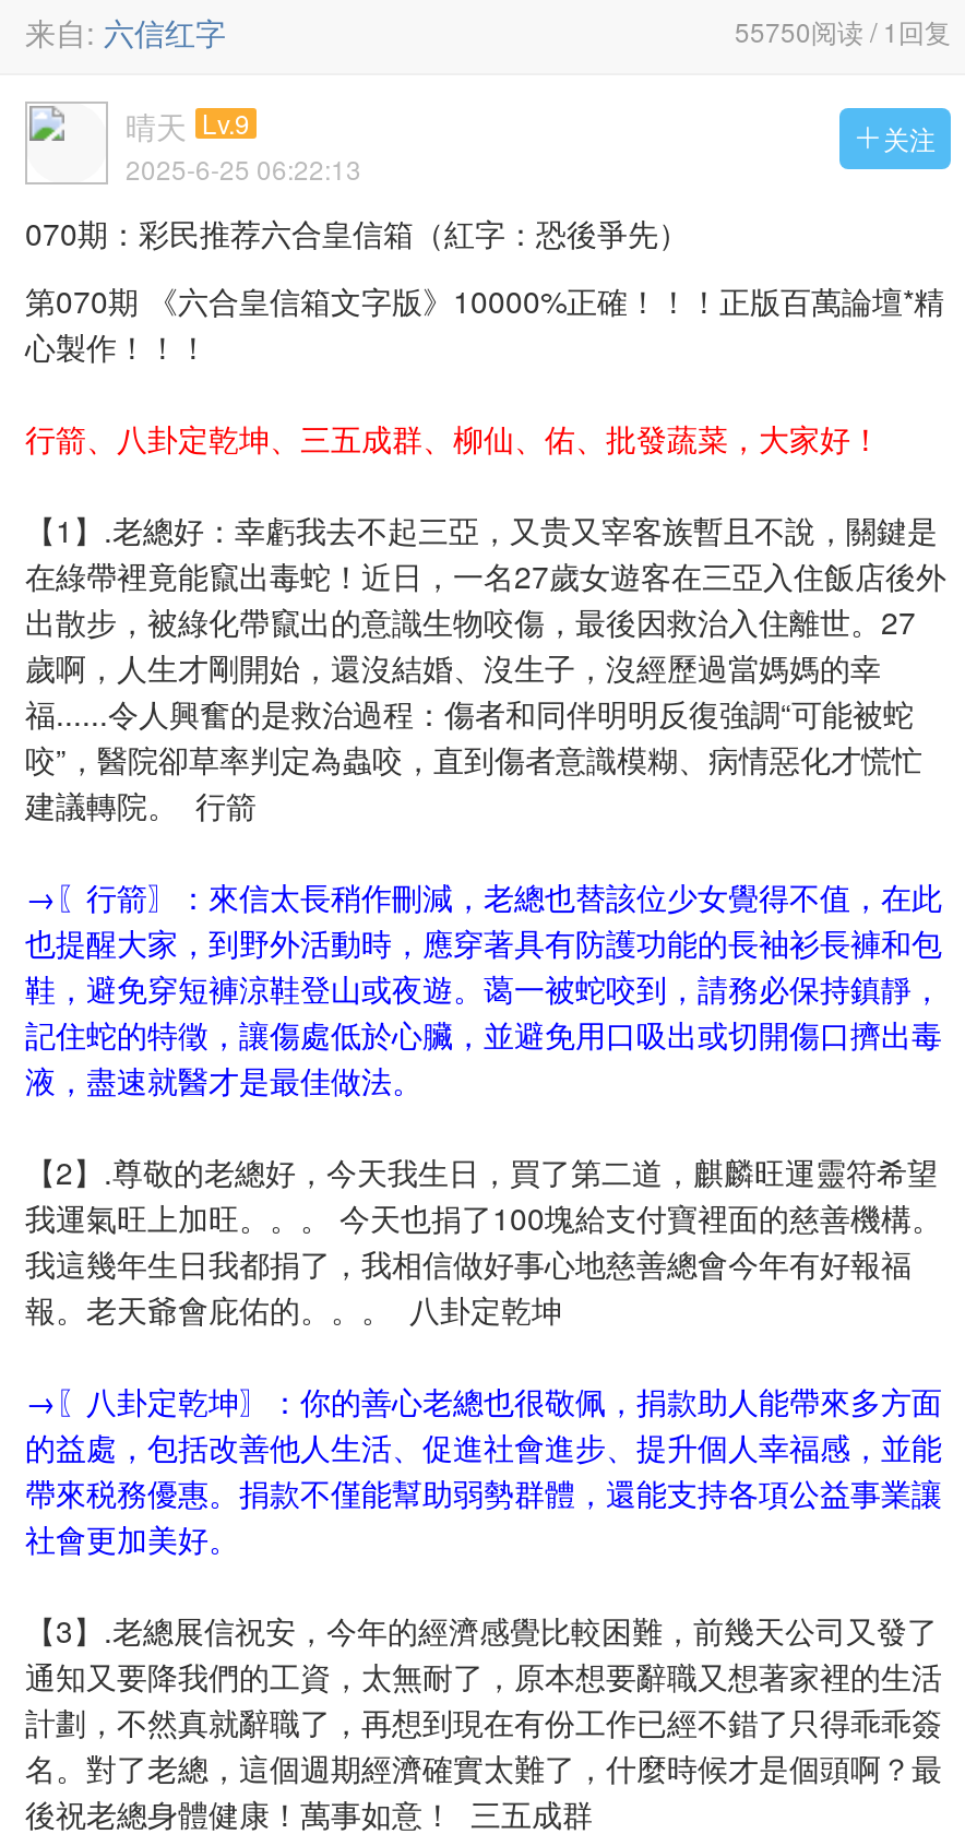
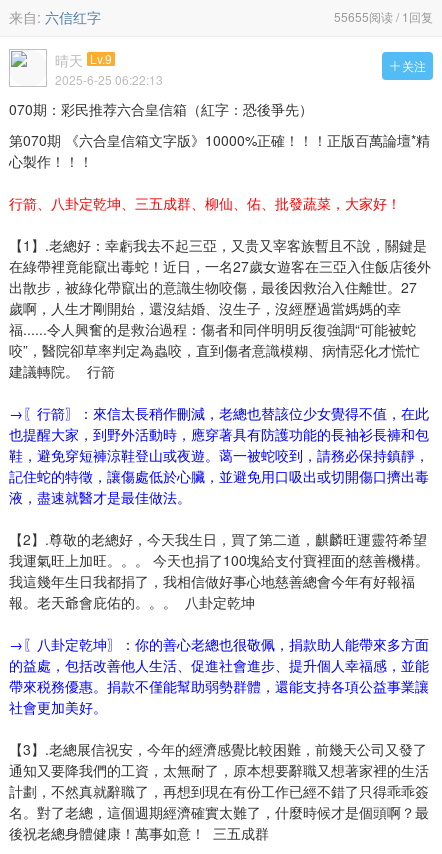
- 55750阅读 / 1回复
+ 55655阅读 / 1回复
